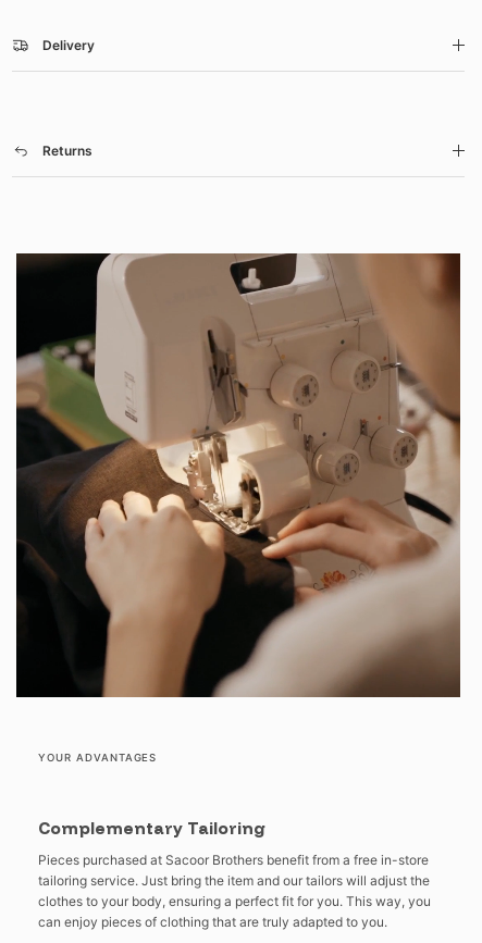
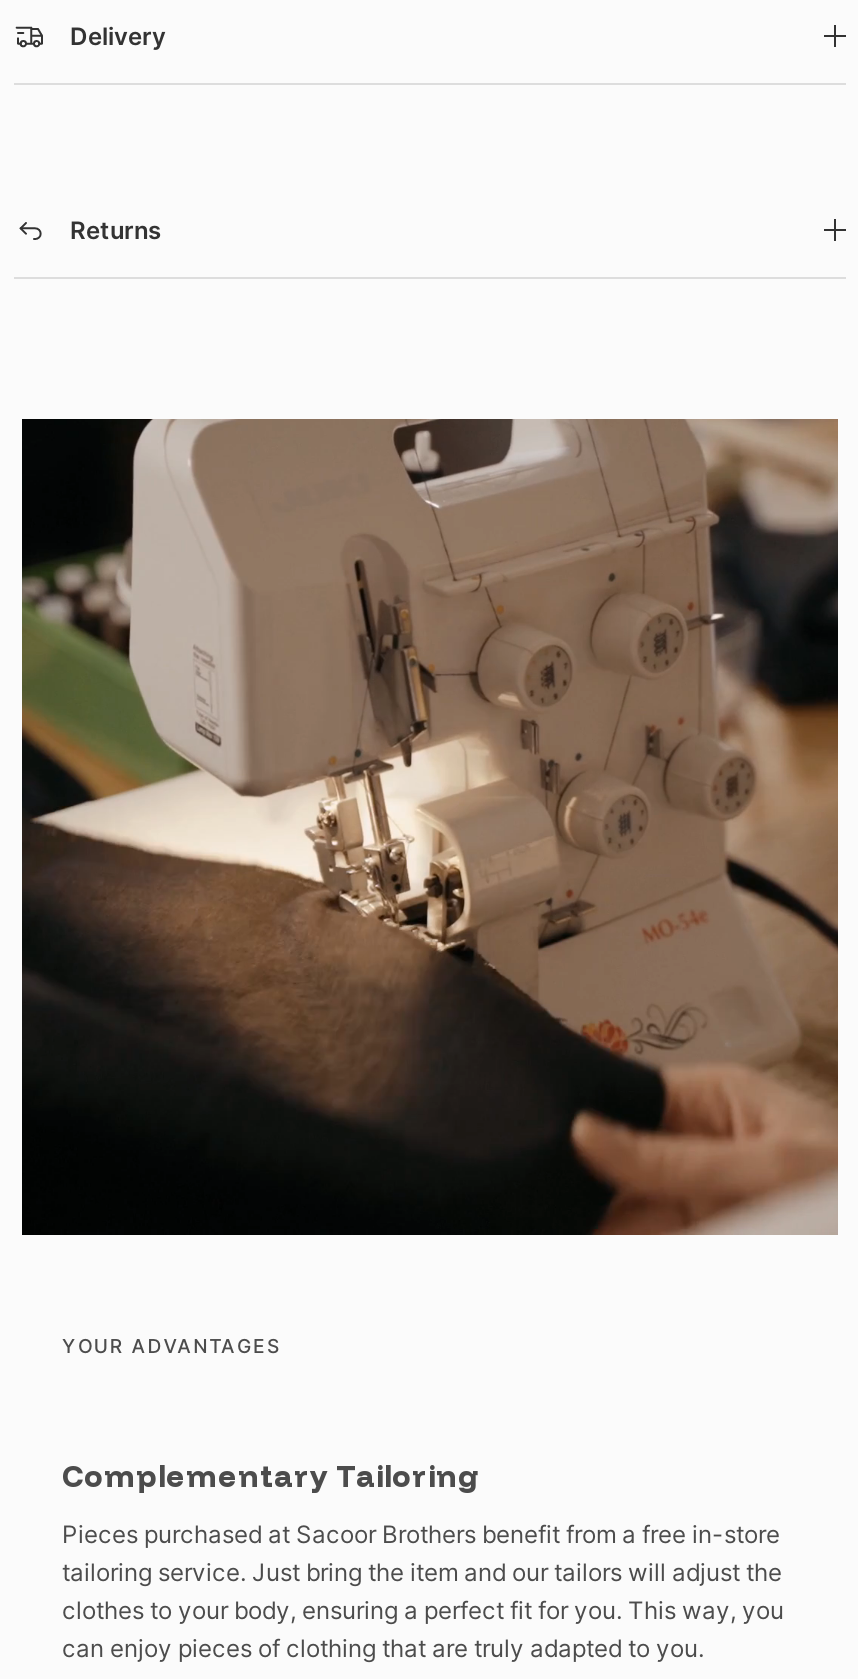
- [image]
+ [image]
